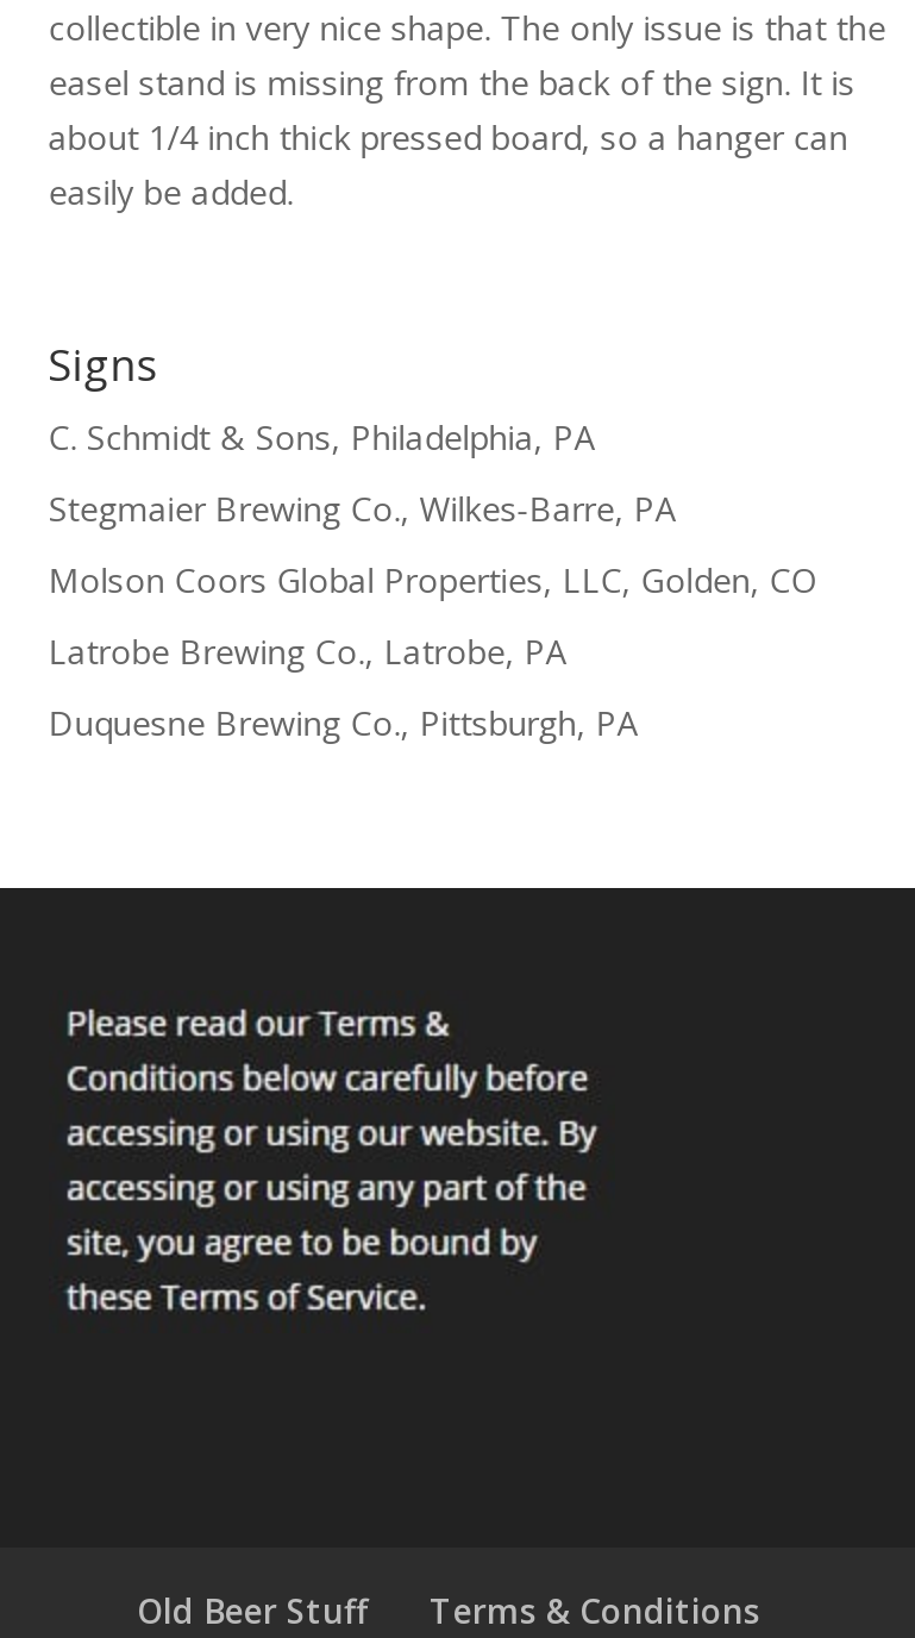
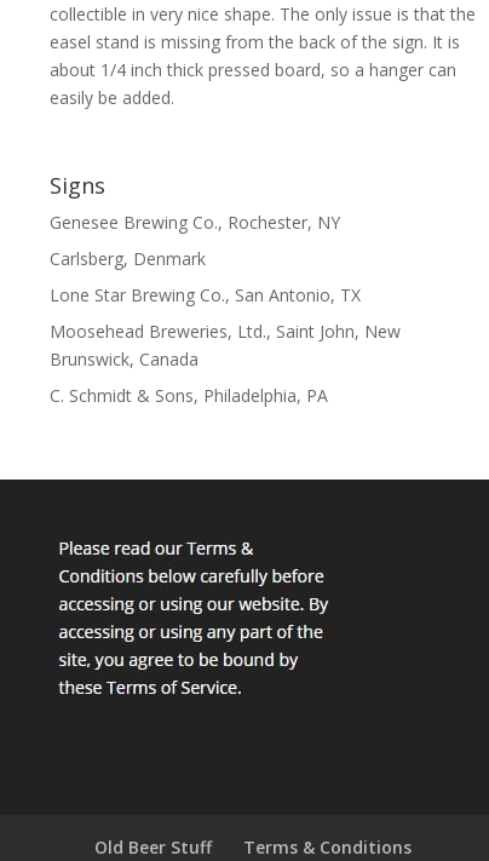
+ Genesee Brewing Co., Rochester, NY
+ Carlsberg, Denmark
+ Lone Star Brewing Co., San Antonio, TX
+ Moosehead Breweries, Ltd., Saint John, New
+ Brunswick, Canada

moved down: C. Schmidt & Sons, Philadelphia, PA

- Stegmaier Brewing Co., Wilkes-Barre, PA
- Molson Coors Global Properties, LLC, Golden, CO
- Latrobe Brewing Co., Latrobe, PA
- Duquesne Brewing Co., Pittsburgh, PA
